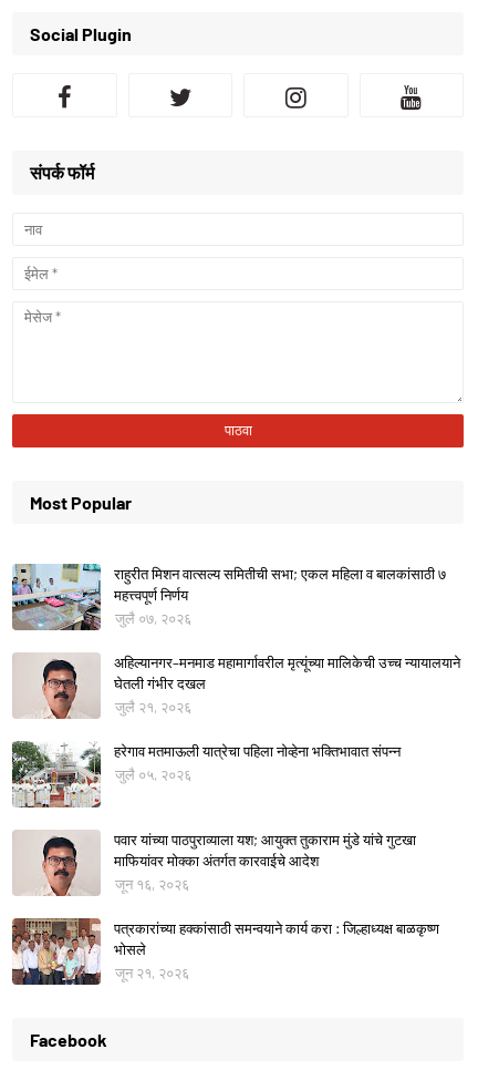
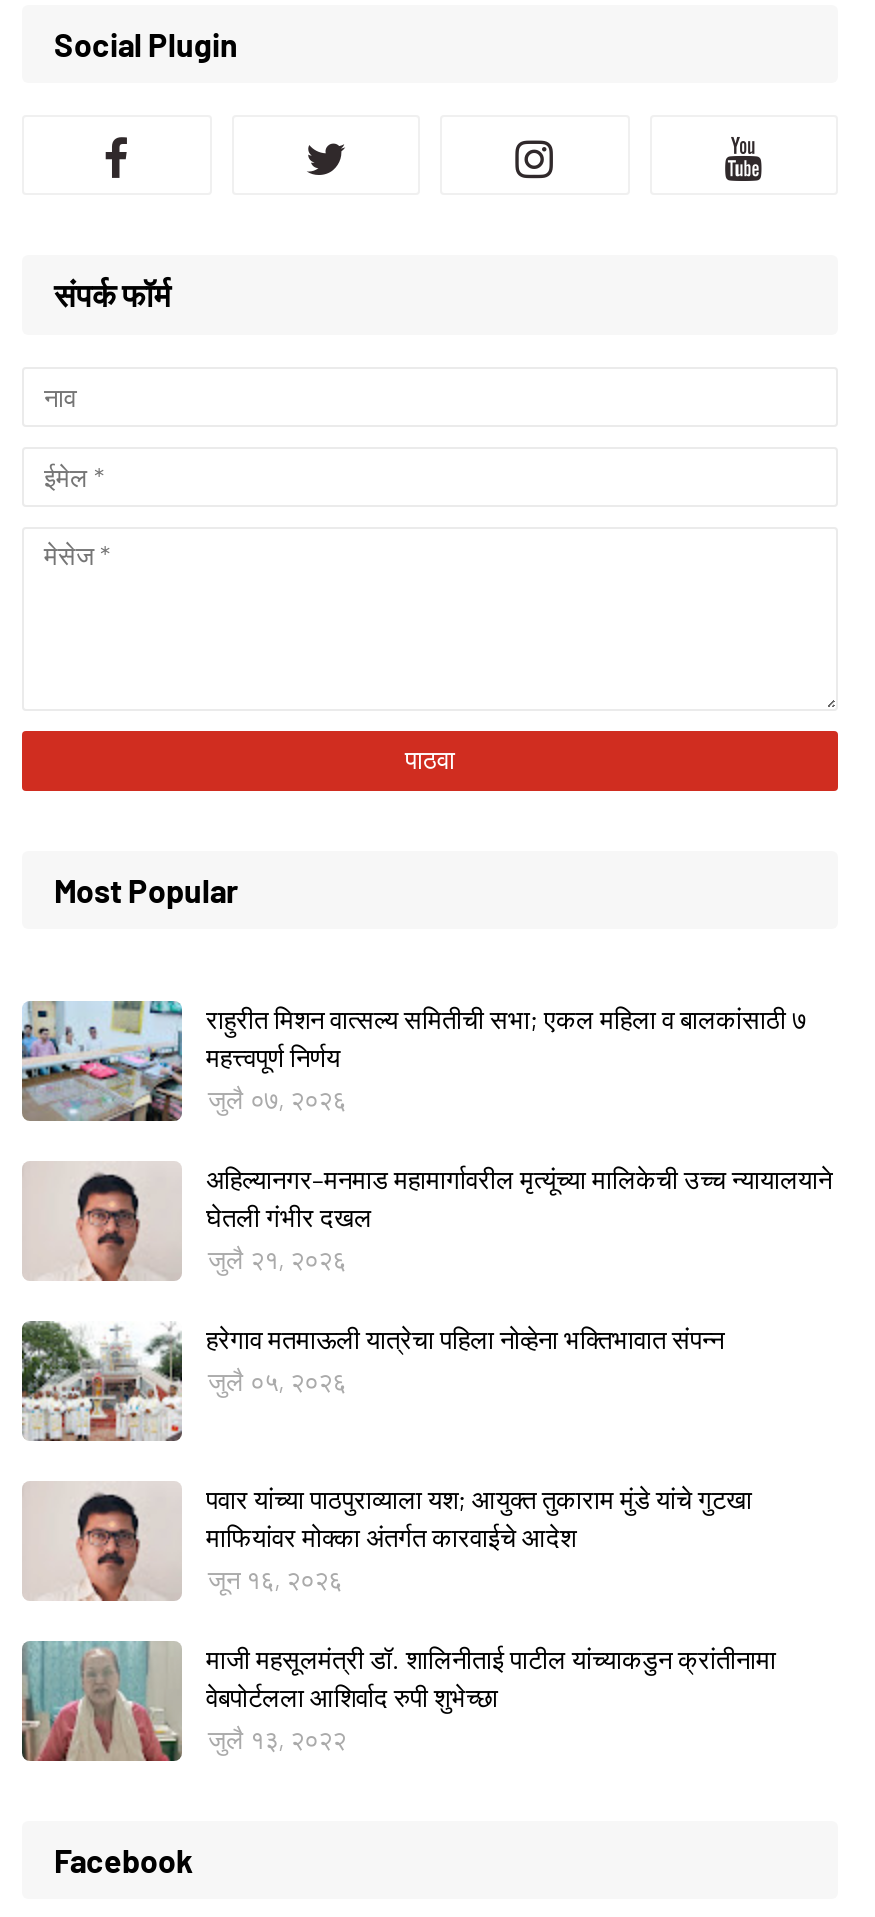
- [image]
- पत्रकारांच्या हक्कांसाठी समन्वयाने कार्य करा : जिल्हाध्यक्ष बाळकृष्ण
- भोसले
- जून २१, २०२६
+ [image]
+ माजी महसूलमंत्री डॉ. शालिनीताई पाटील यांच्याकडुन क्रांतीनामा
+ वेबपोर्टलला आशिर्वाद रुपी शुभेच्छा
+ जुलै १३, २०२२
